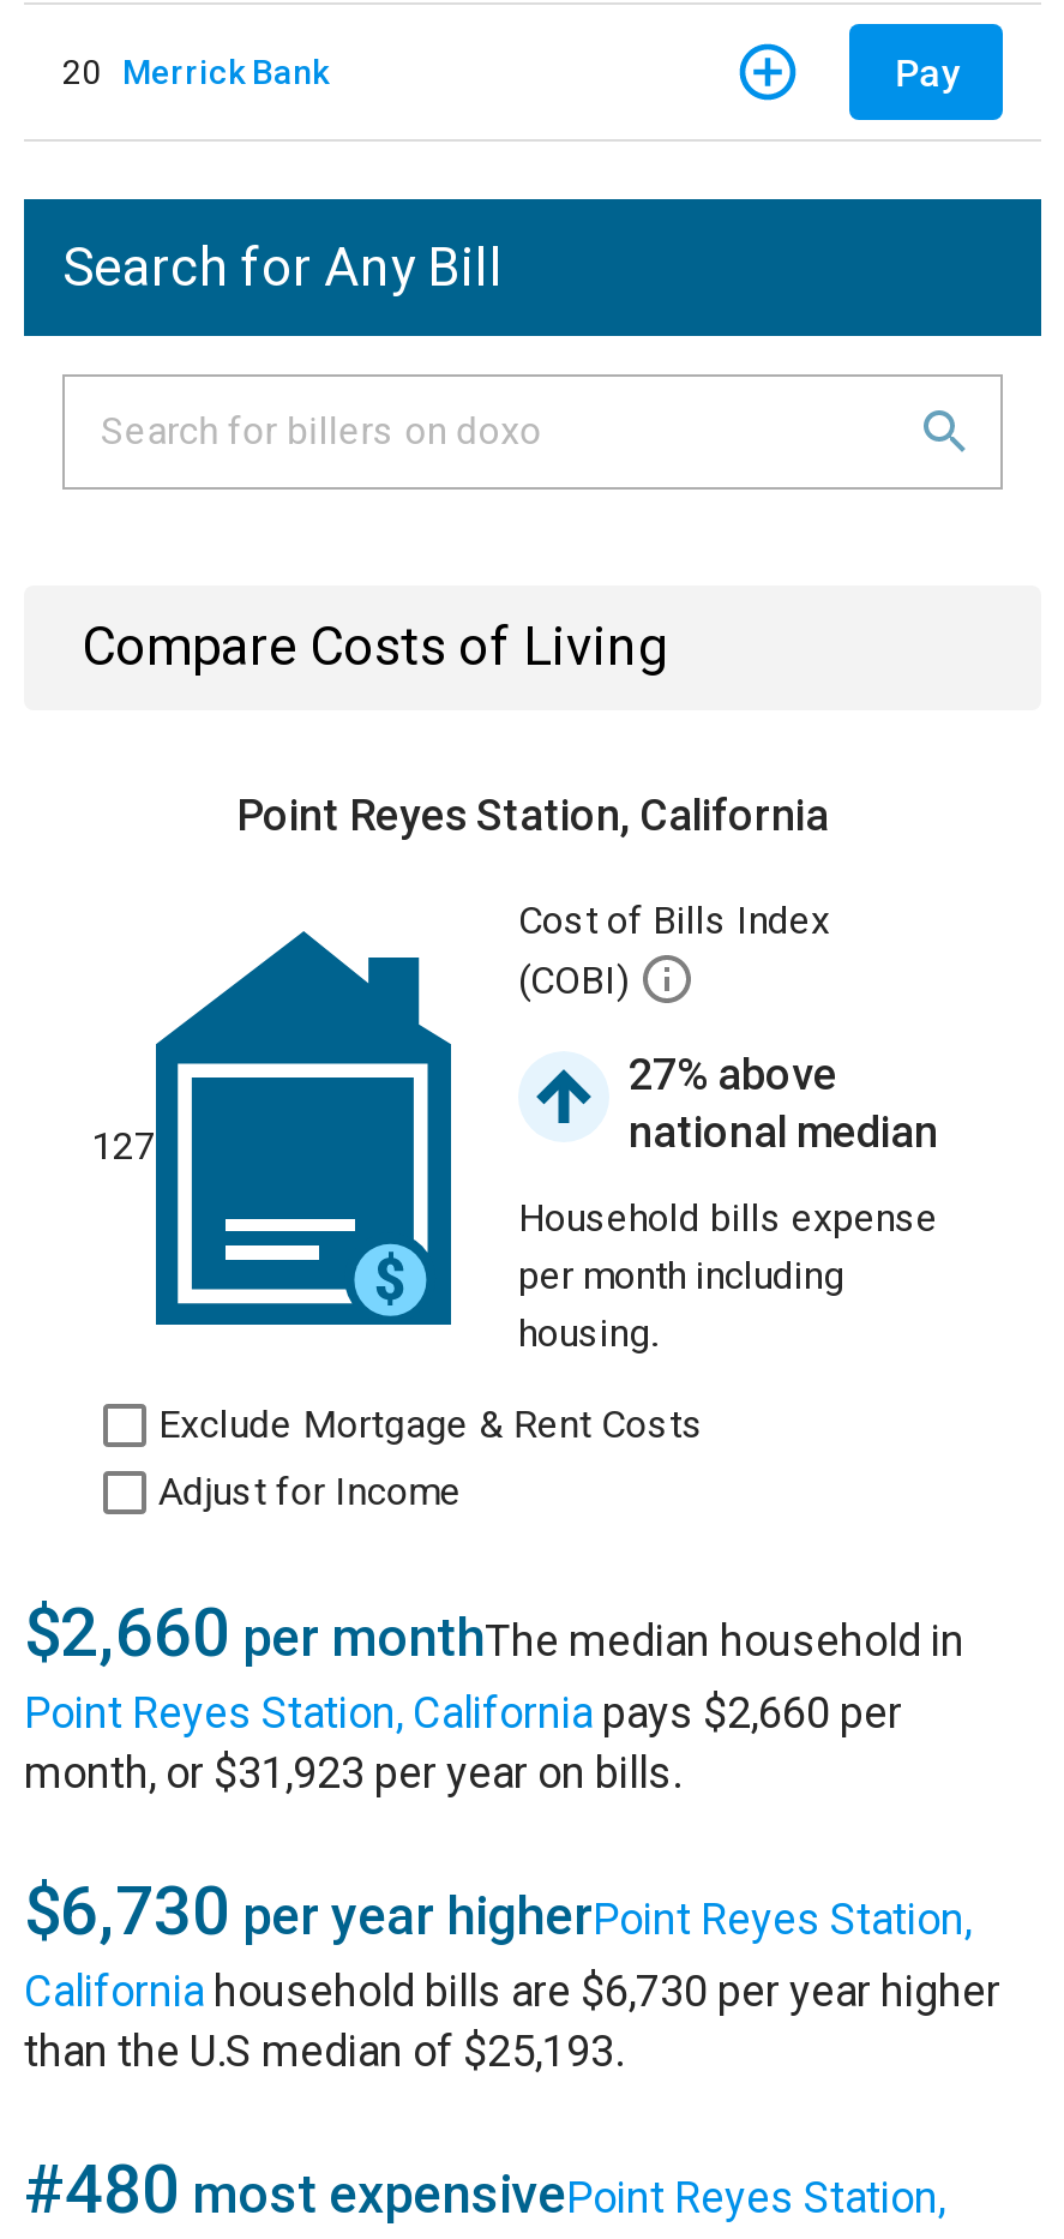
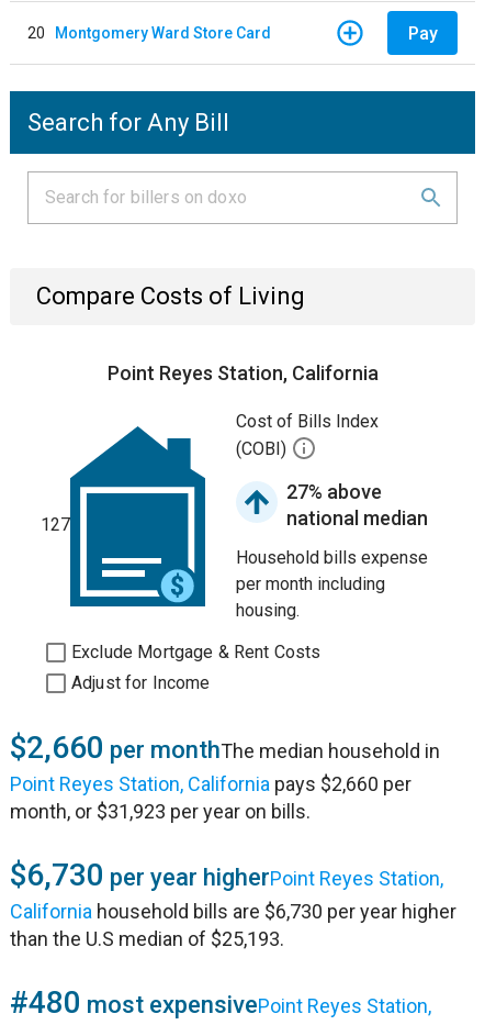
- 20 Merrick Bank
+ 20 Montgomery Ward Store Card
